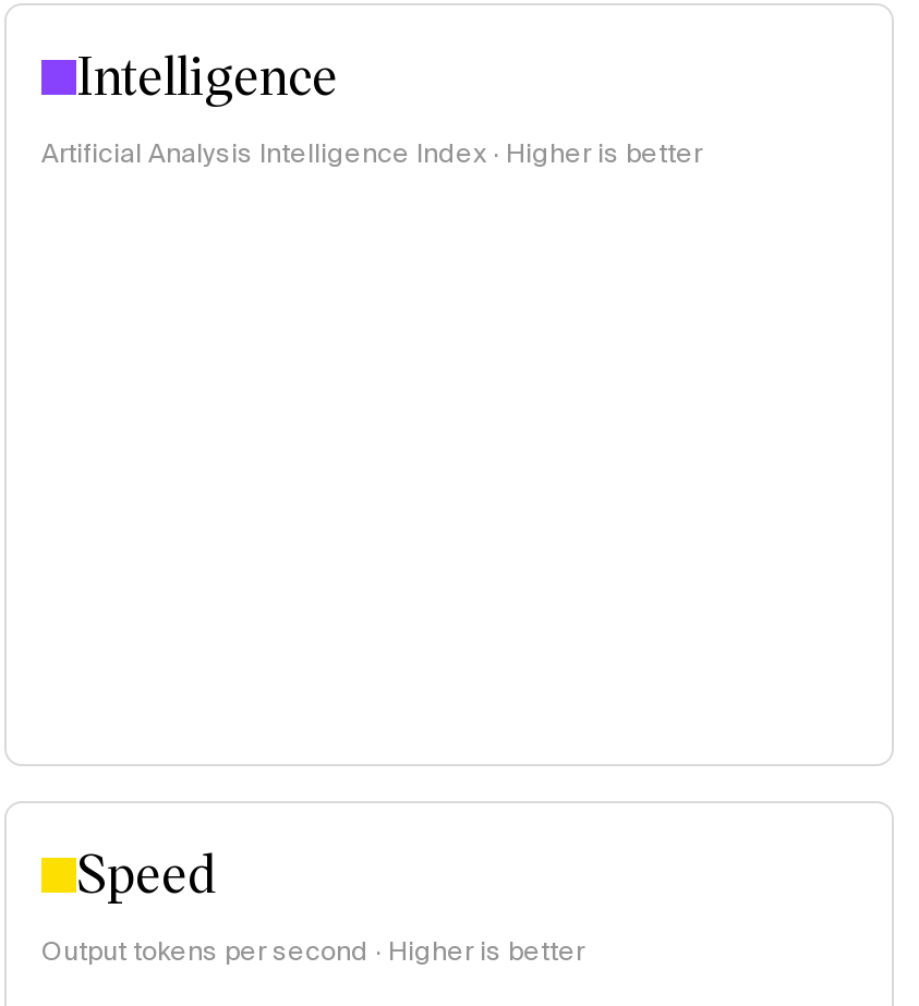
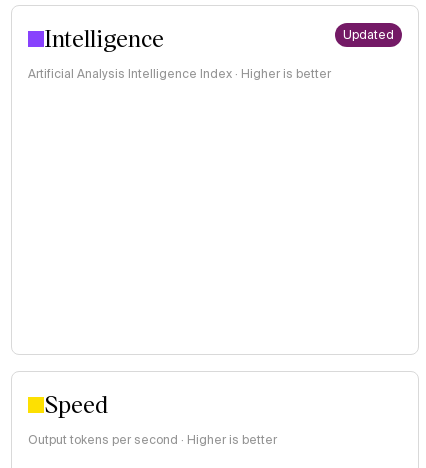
+ Updated
